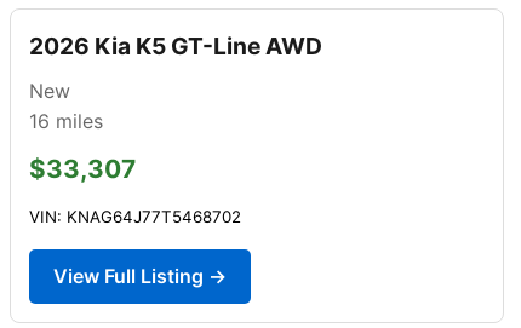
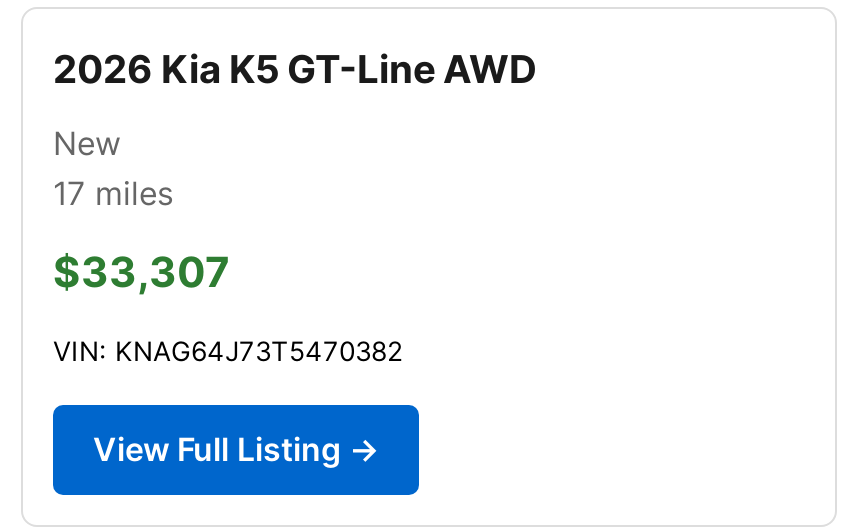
- 16 miles
+ 17 miles

- VIN: KNAG64J77T5468702
+ VIN: KNAG64J73T5470382
